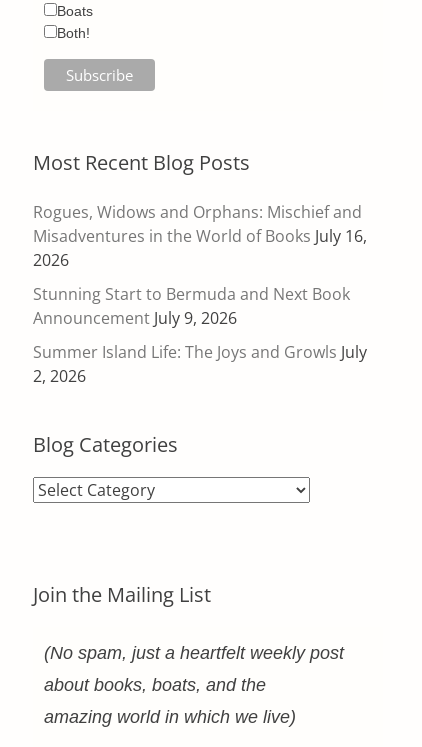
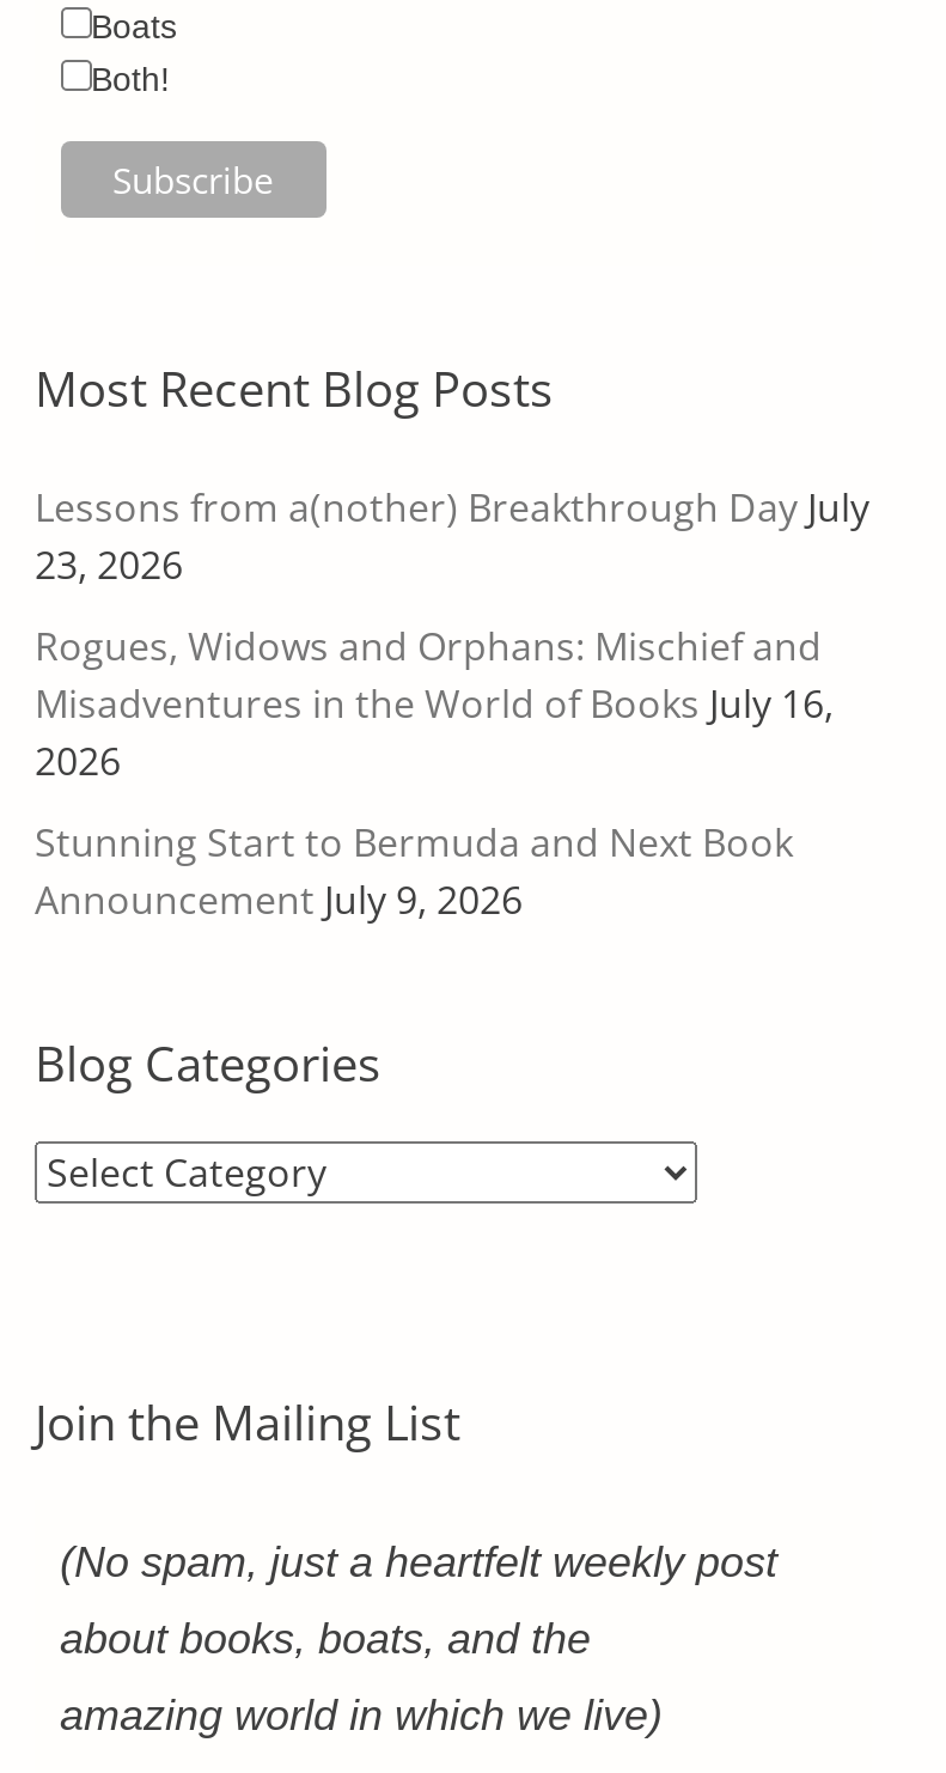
+ Lessons from a(nother) Breakthrough Day July
+ 23, 2026

moved down: Rogues, Widows and Orphans: Mischief and | Misadventures in the World of Books July 16, | 2026 | Stunning Start to Bermuda and Next Book | Announcement July 9, 2026

- Summer Island Life: The Joys and Growls July
- 2, 2026
